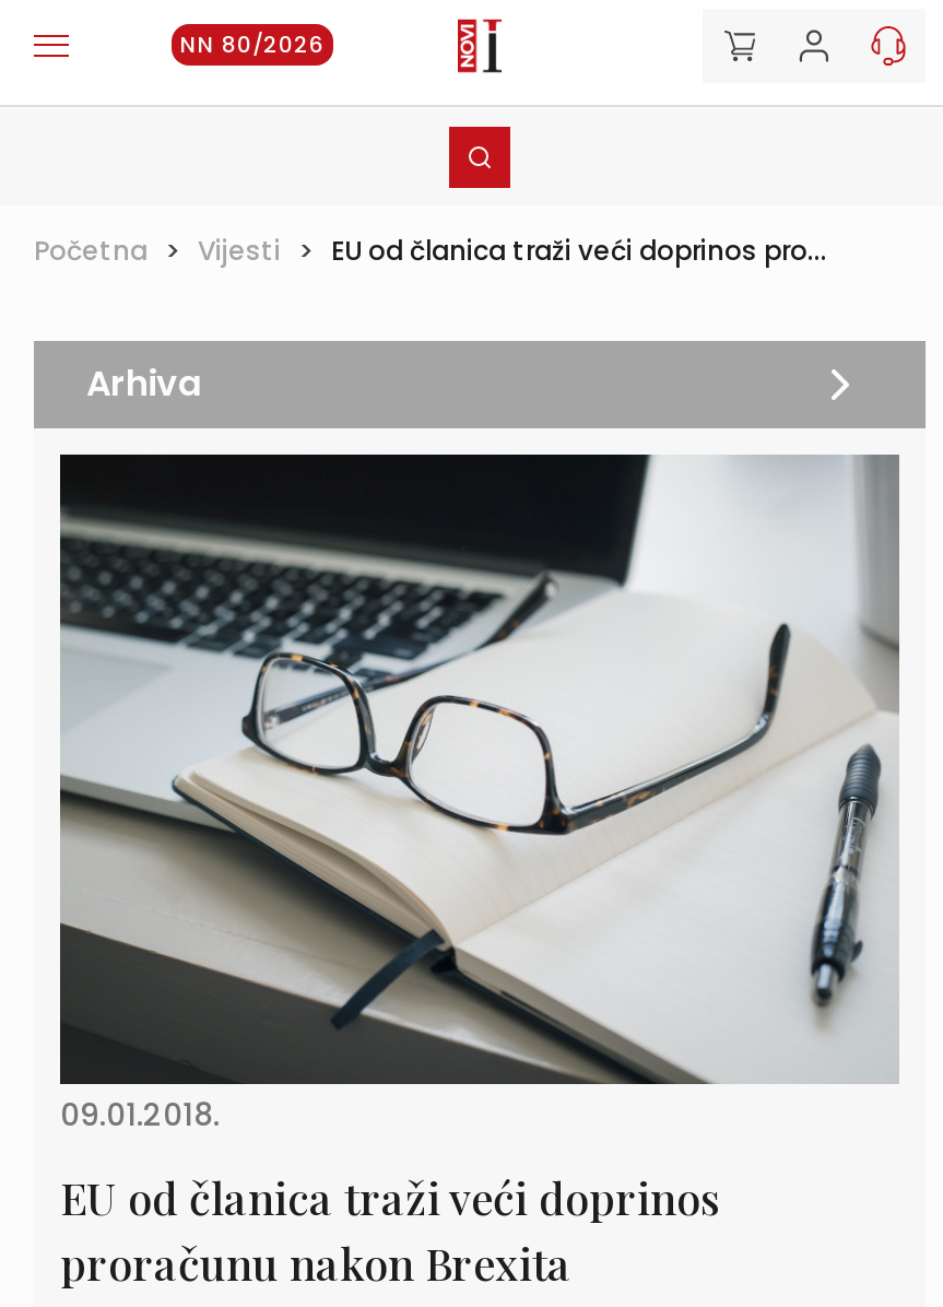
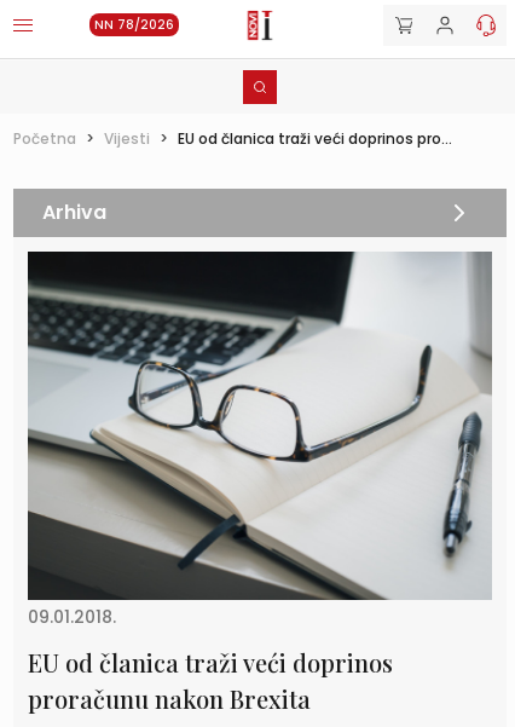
- NN 80/2026
+ NN 78/2026
